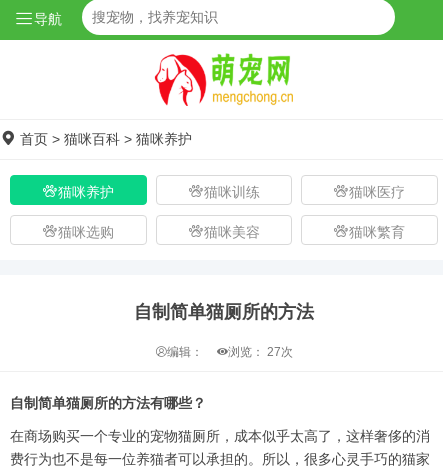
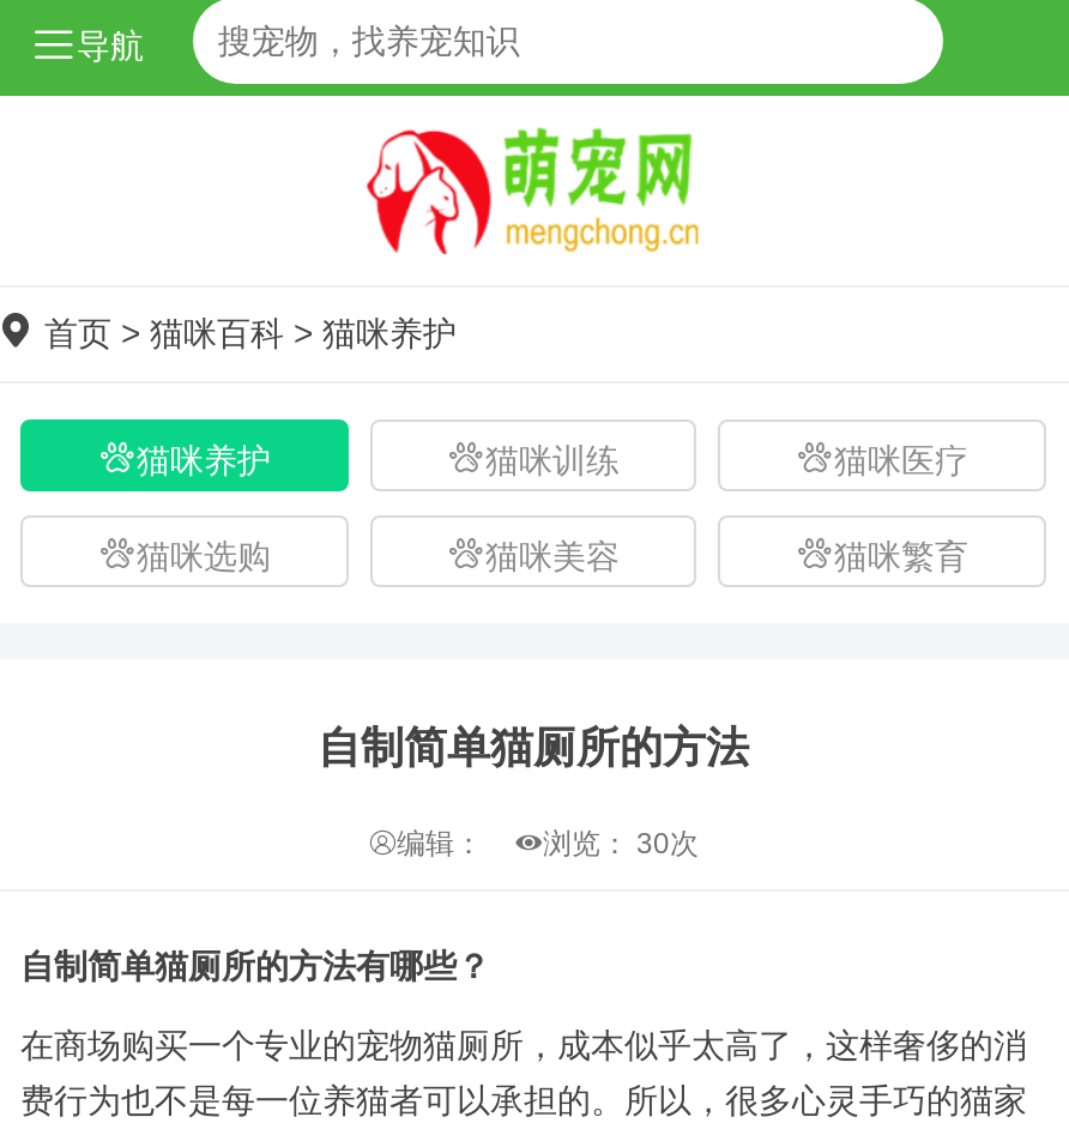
- 编辑： 浏览：27次
+ 编辑： 浏览：30次
